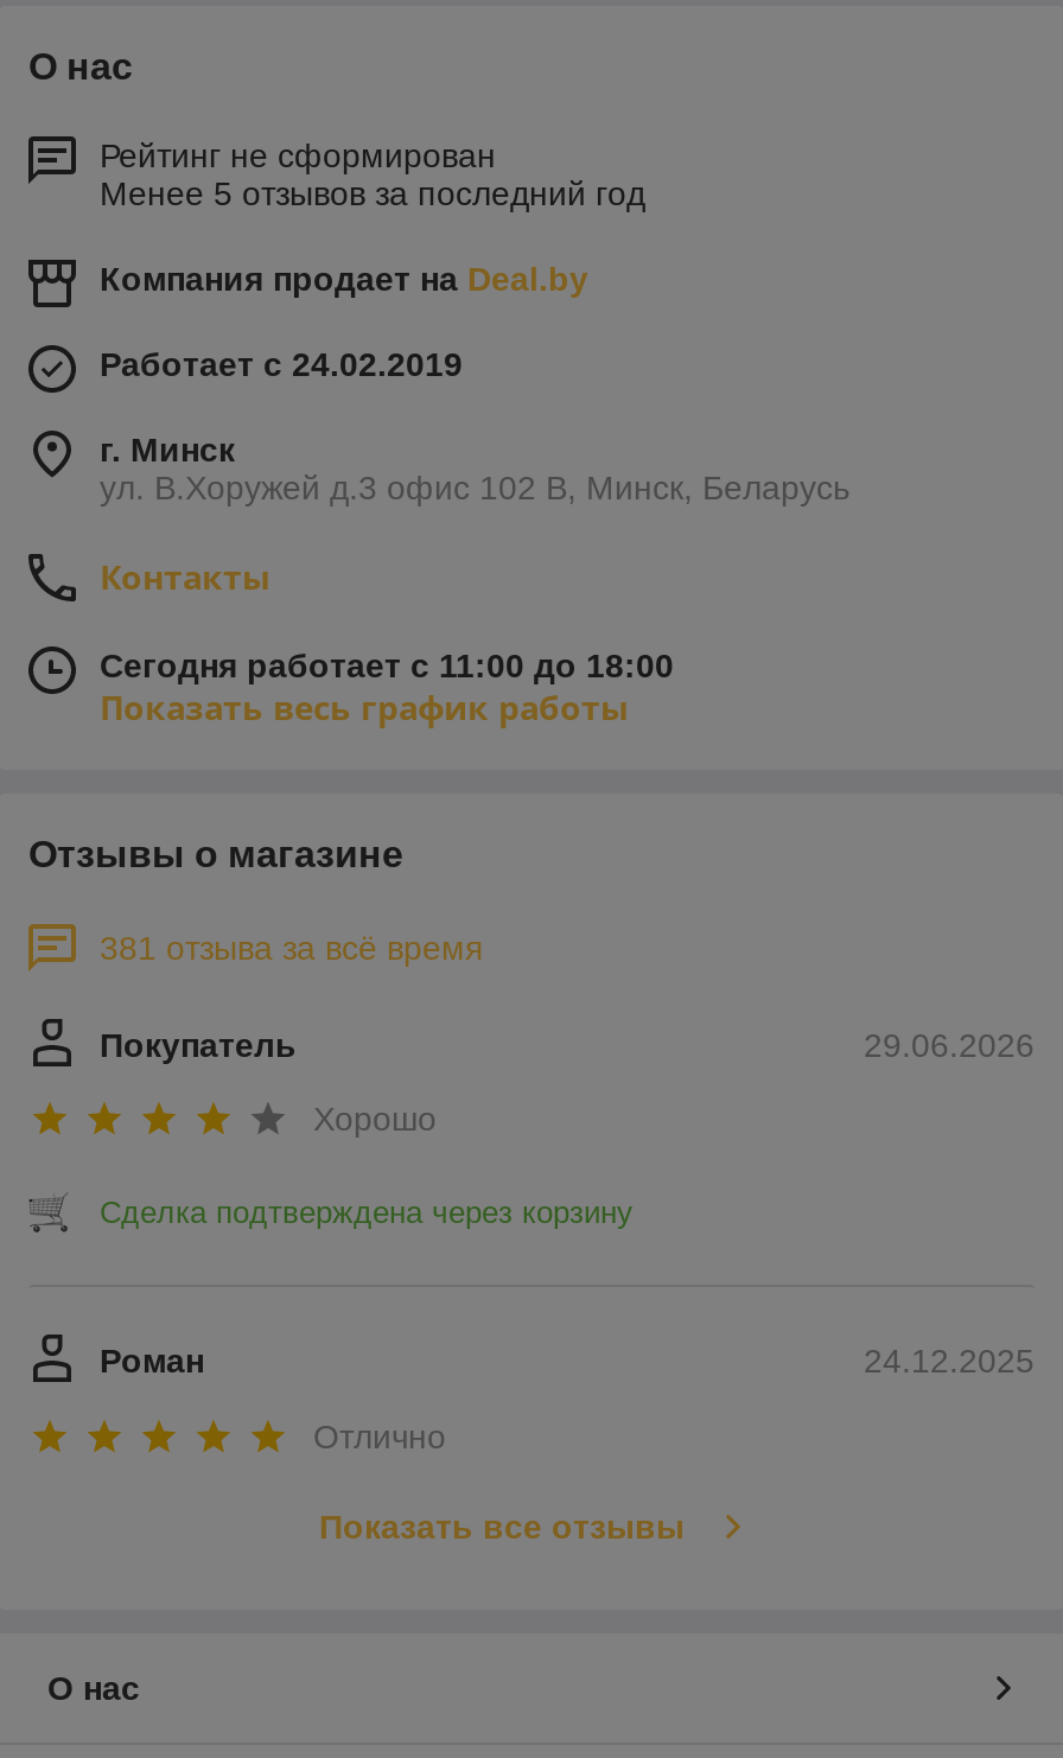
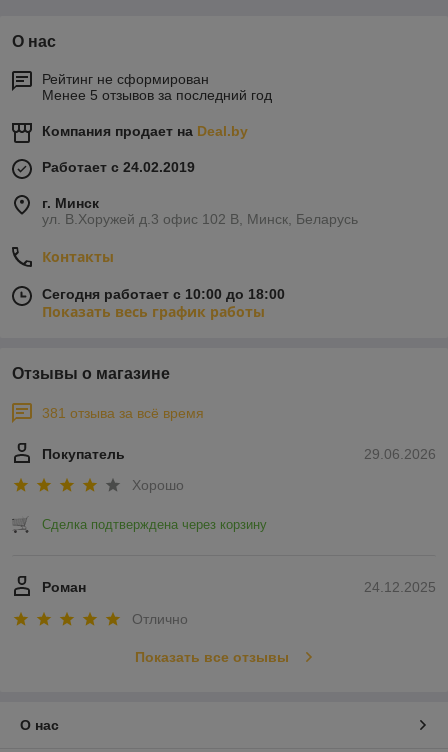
- Сегодня работает с 11:00 до 18:00
+ Сегодня работает с 10:00 до 18:00
